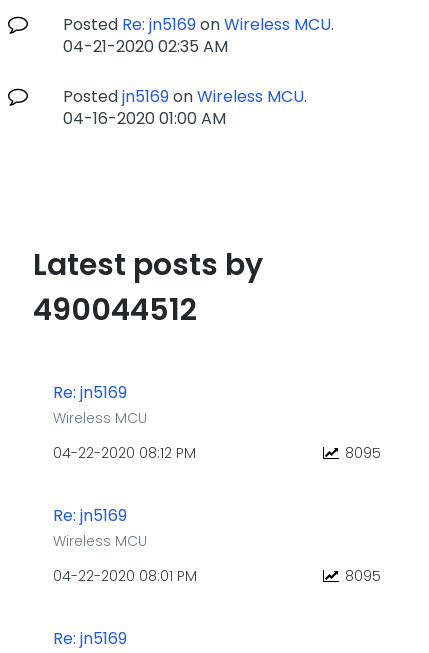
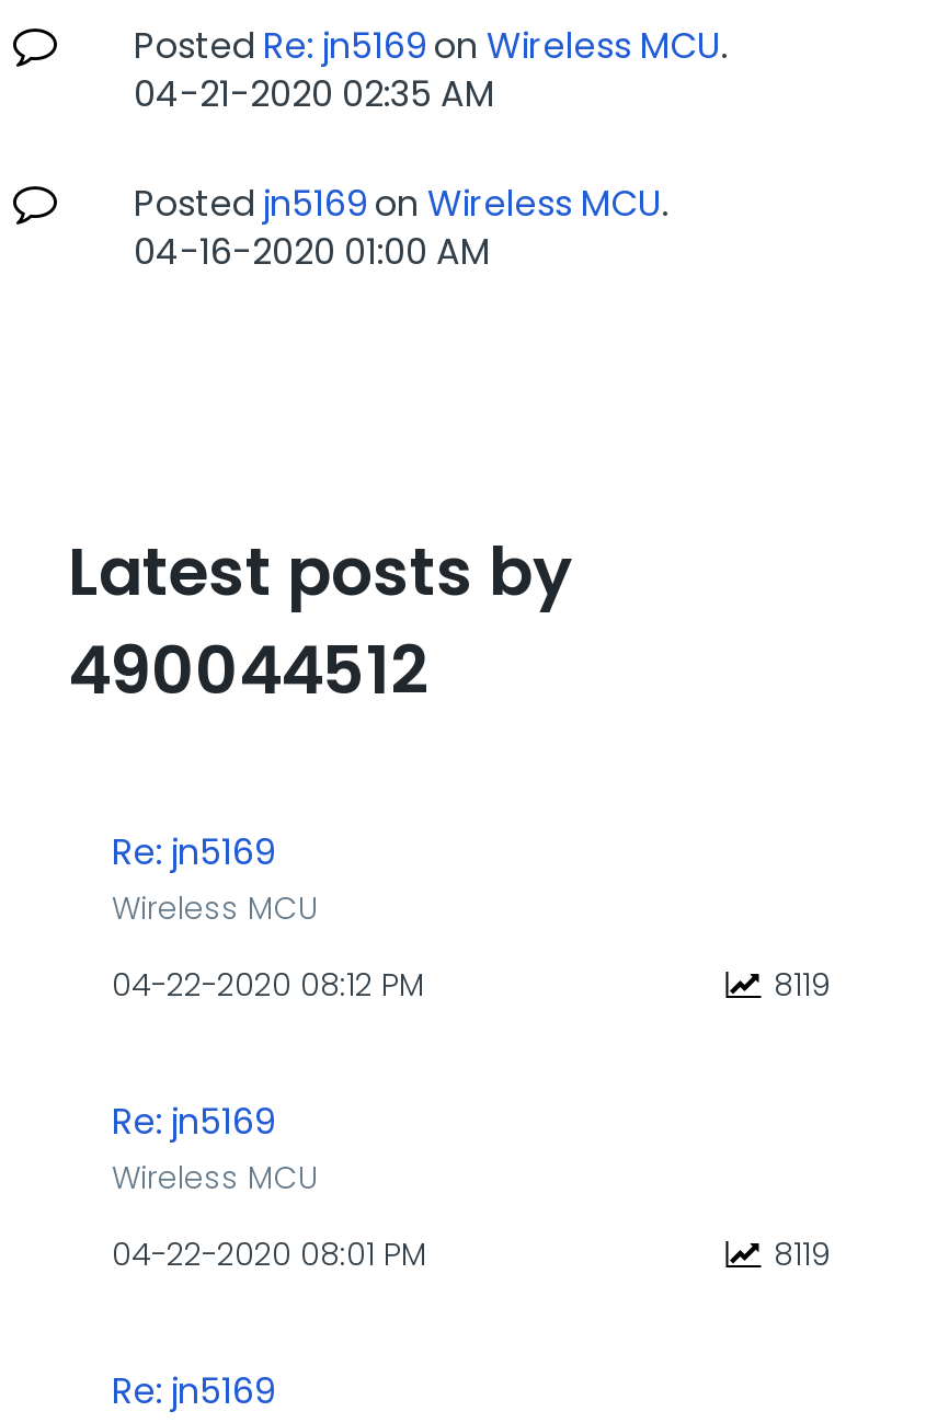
- 8095
+ 8119

- 8095
+ 8119
